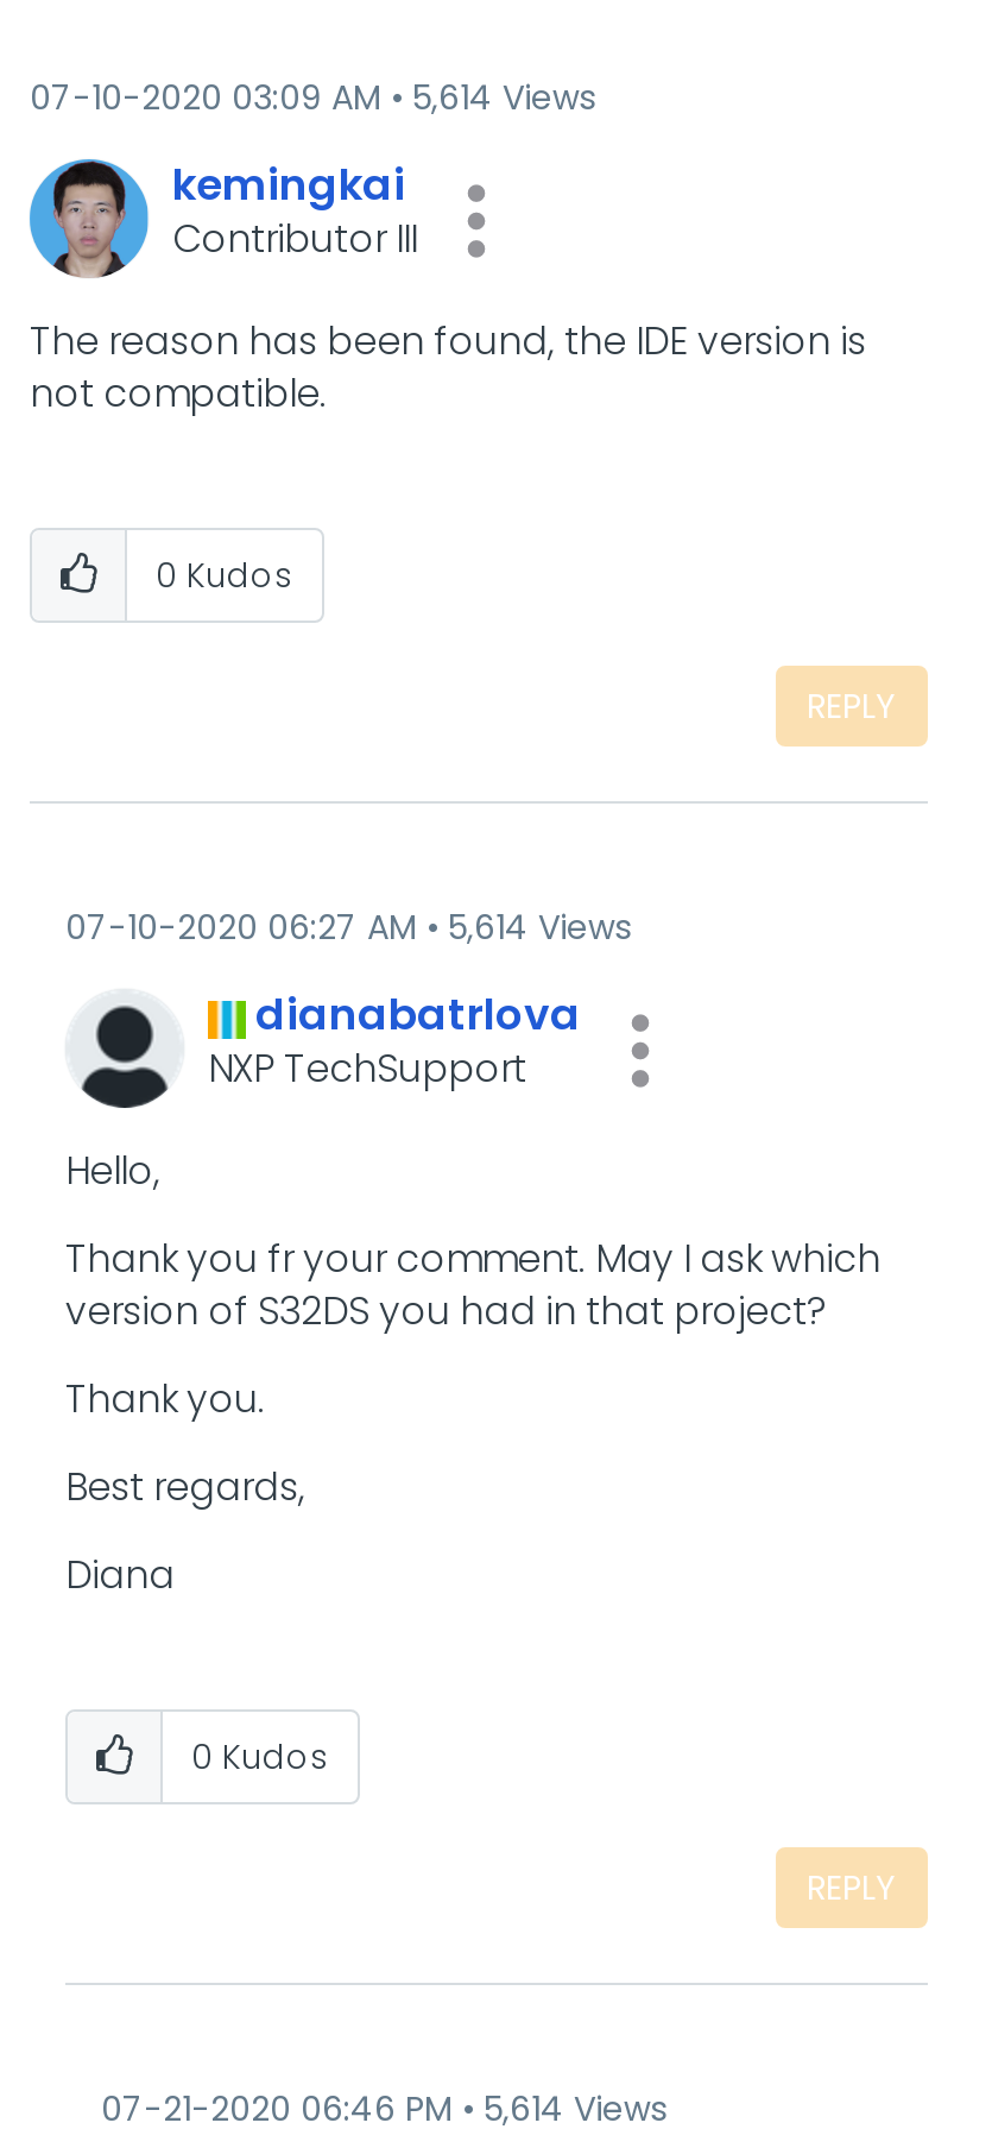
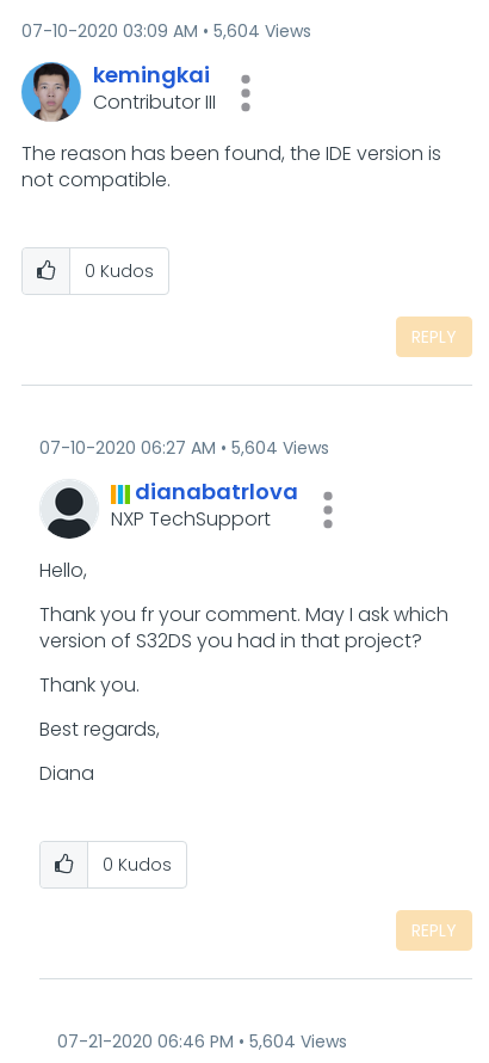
- 07-10-2020 03:09 AM 5,614 Views
+ 07-10-2020 03:09 AM 5,604 Views

- 07-10-2020 06:27 AM 5,614 Views
+ 07-10-2020 06:27 AM 5,604 Views

- 07-21-2020 06:46 PM 5,614 Views
+ 07-21-2020 06:46 PM 5,604 Views
